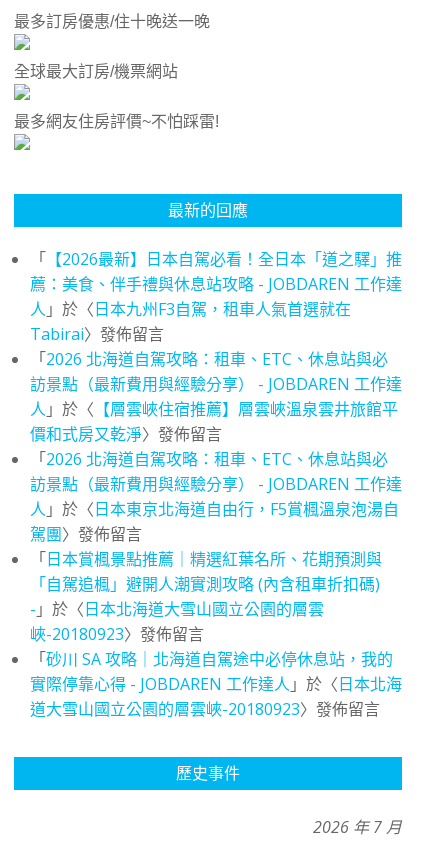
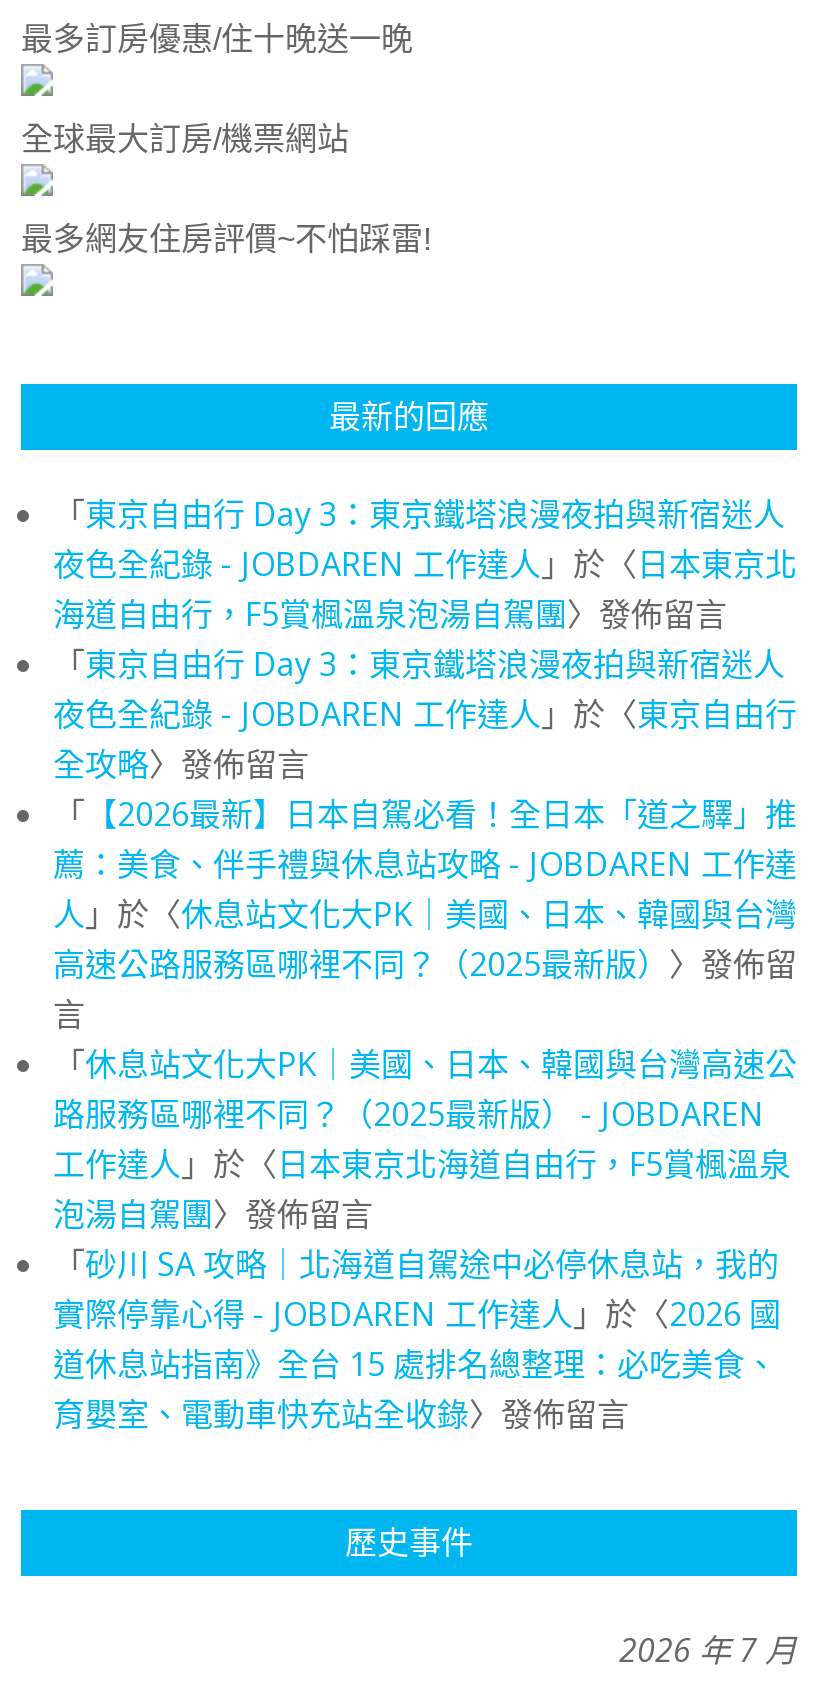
+ 「東京自由行 Day 3：東京鐵塔浪漫夜拍與新宿迷人
+ 夜色全紀錄 - JOBDAREN 工作達人」於〈日本東京北
+ 海道自由行，F5賞楓溫泉泡湯自駕團〉發佈留言
+ 「東京自由行 Day 3：東京鐵塔浪漫夜拍與新宿迷人
+ 夜色全紀錄 - JOBDAREN 工作達人」於〈東京自由行
+ 全攻略〉發佈留言

moved down: 「【2026最新】日本自駕必看！全日本「道之驛」推 | 薦：美食、伴手禮與休息站攻略 - JOBDAREN 工作達

- 人」於〈日本九州F3自駕，租車人氣首選就在
- Tabirai〉發佈留言
- 「2026 北海道自駕攻略：租車、ETC、休息站與必
- 訪景點（最新費用與經驗分享） - JOBDAREN 工作達
- 人」於〈【層雲峽住宿推薦】層雲峽溫泉雲井旅館平
- 價和式房又乾淨〉發佈留言
- 「2026 北海道自駕攻略：租車、ETC、休息站與必
- 訪景點（最新費用與經驗分享） - JOBDAREN 工作達
- 人」於〈日本東京北海道自由行，F5賞楓溫泉泡湯自
- 駕團〉發佈留言
- 「日本賞楓景點推薦｜精選紅葉名所、花期預測與
- 「自駕追楓」避開人潮實測攻略 (內含租車折扣碼)
- -」於〈日本北海道大雪山國立公園的層雲
- 峽-20180923〉發佈留言
+ 人」於〈休息站文化大PK｜美國、日本、韓國與台灣
+ 高速公路服務區哪裡不同？（2025最新版）〉發佈留
+ 言
+ 「休息站文化大PK｜美國、日本、韓國與台灣高速公
+ 路服務區哪裡不同？（2025最新版） - JOBDAREN
+ 工作達人」於〈日本東京北海道自由行，F5賞楓溫泉
+ 泡湯自駕團〉發佈留言

moved up: 「砂川 SA 攻略｜北海道自駕途中必停休息站，我的

- 實際停靠心得 - JOBDAREN 工作達人」於〈日本北海
- 道大雪山國立公園的層雲峽-20180923〉發佈留言
+ 實際停靠心得 - JOBDAREN 工作達人」於〈2026 國
+ 道休息站指南》全台 15 處排名總整理：必吃美食、
+ 育嬰室、電動車快充站全收錄〉發佈留言
